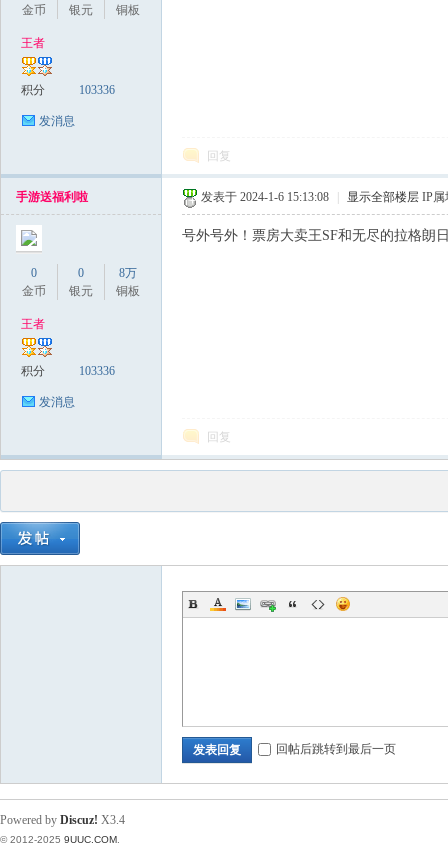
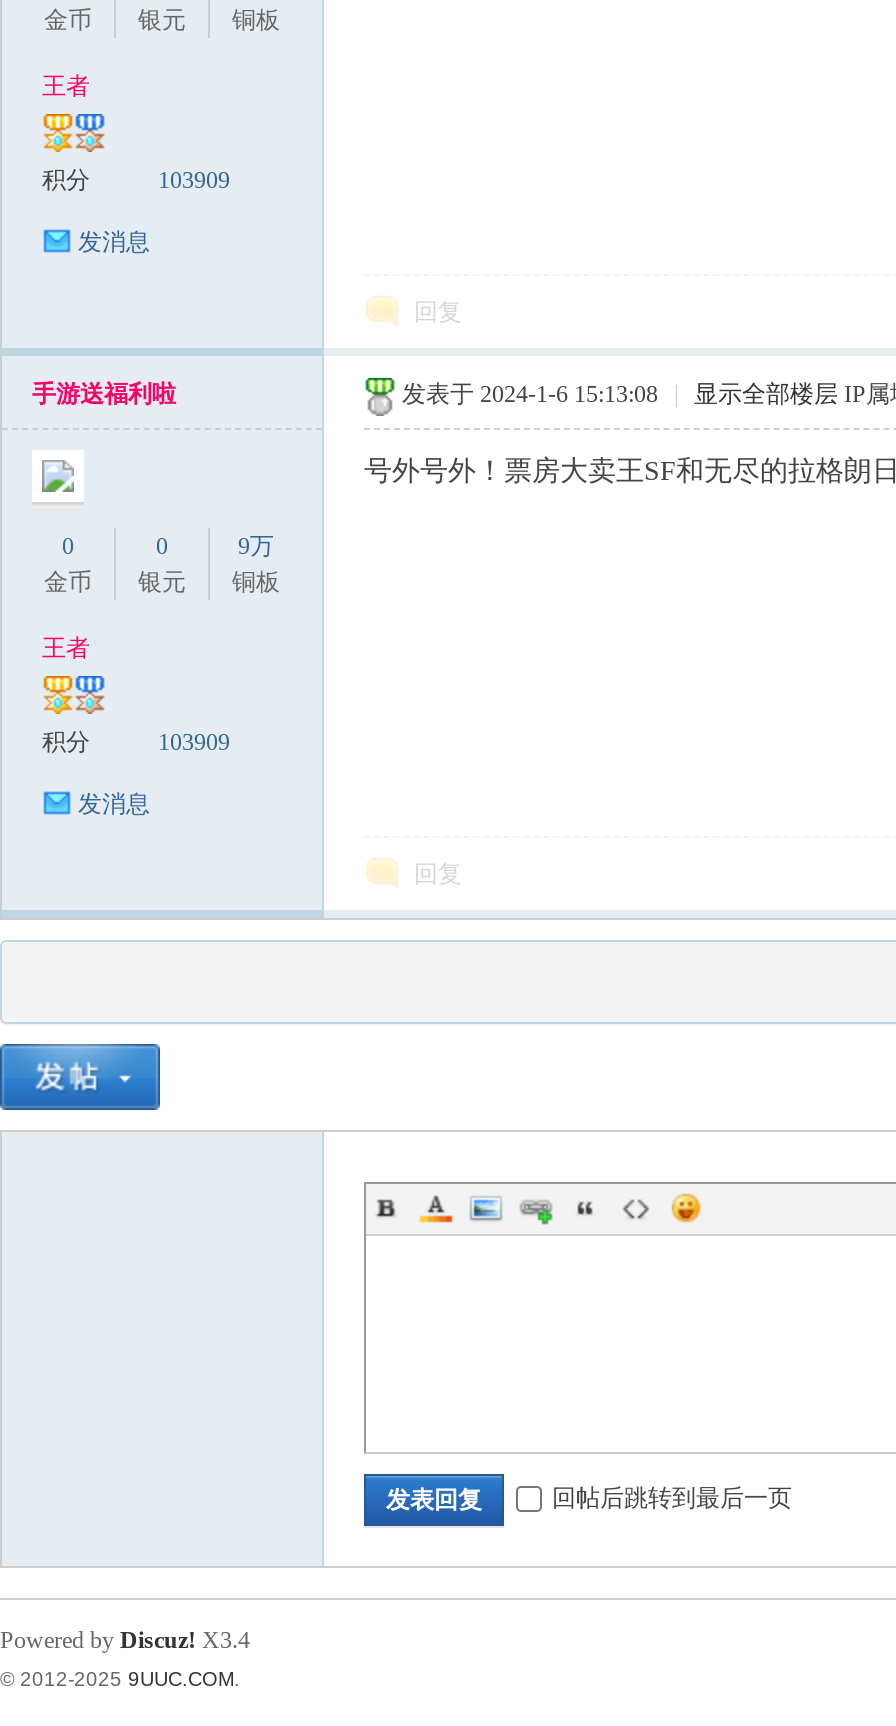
- 103336
+ 103909

- 8万
+ 9万

- 103336
+ 103909
